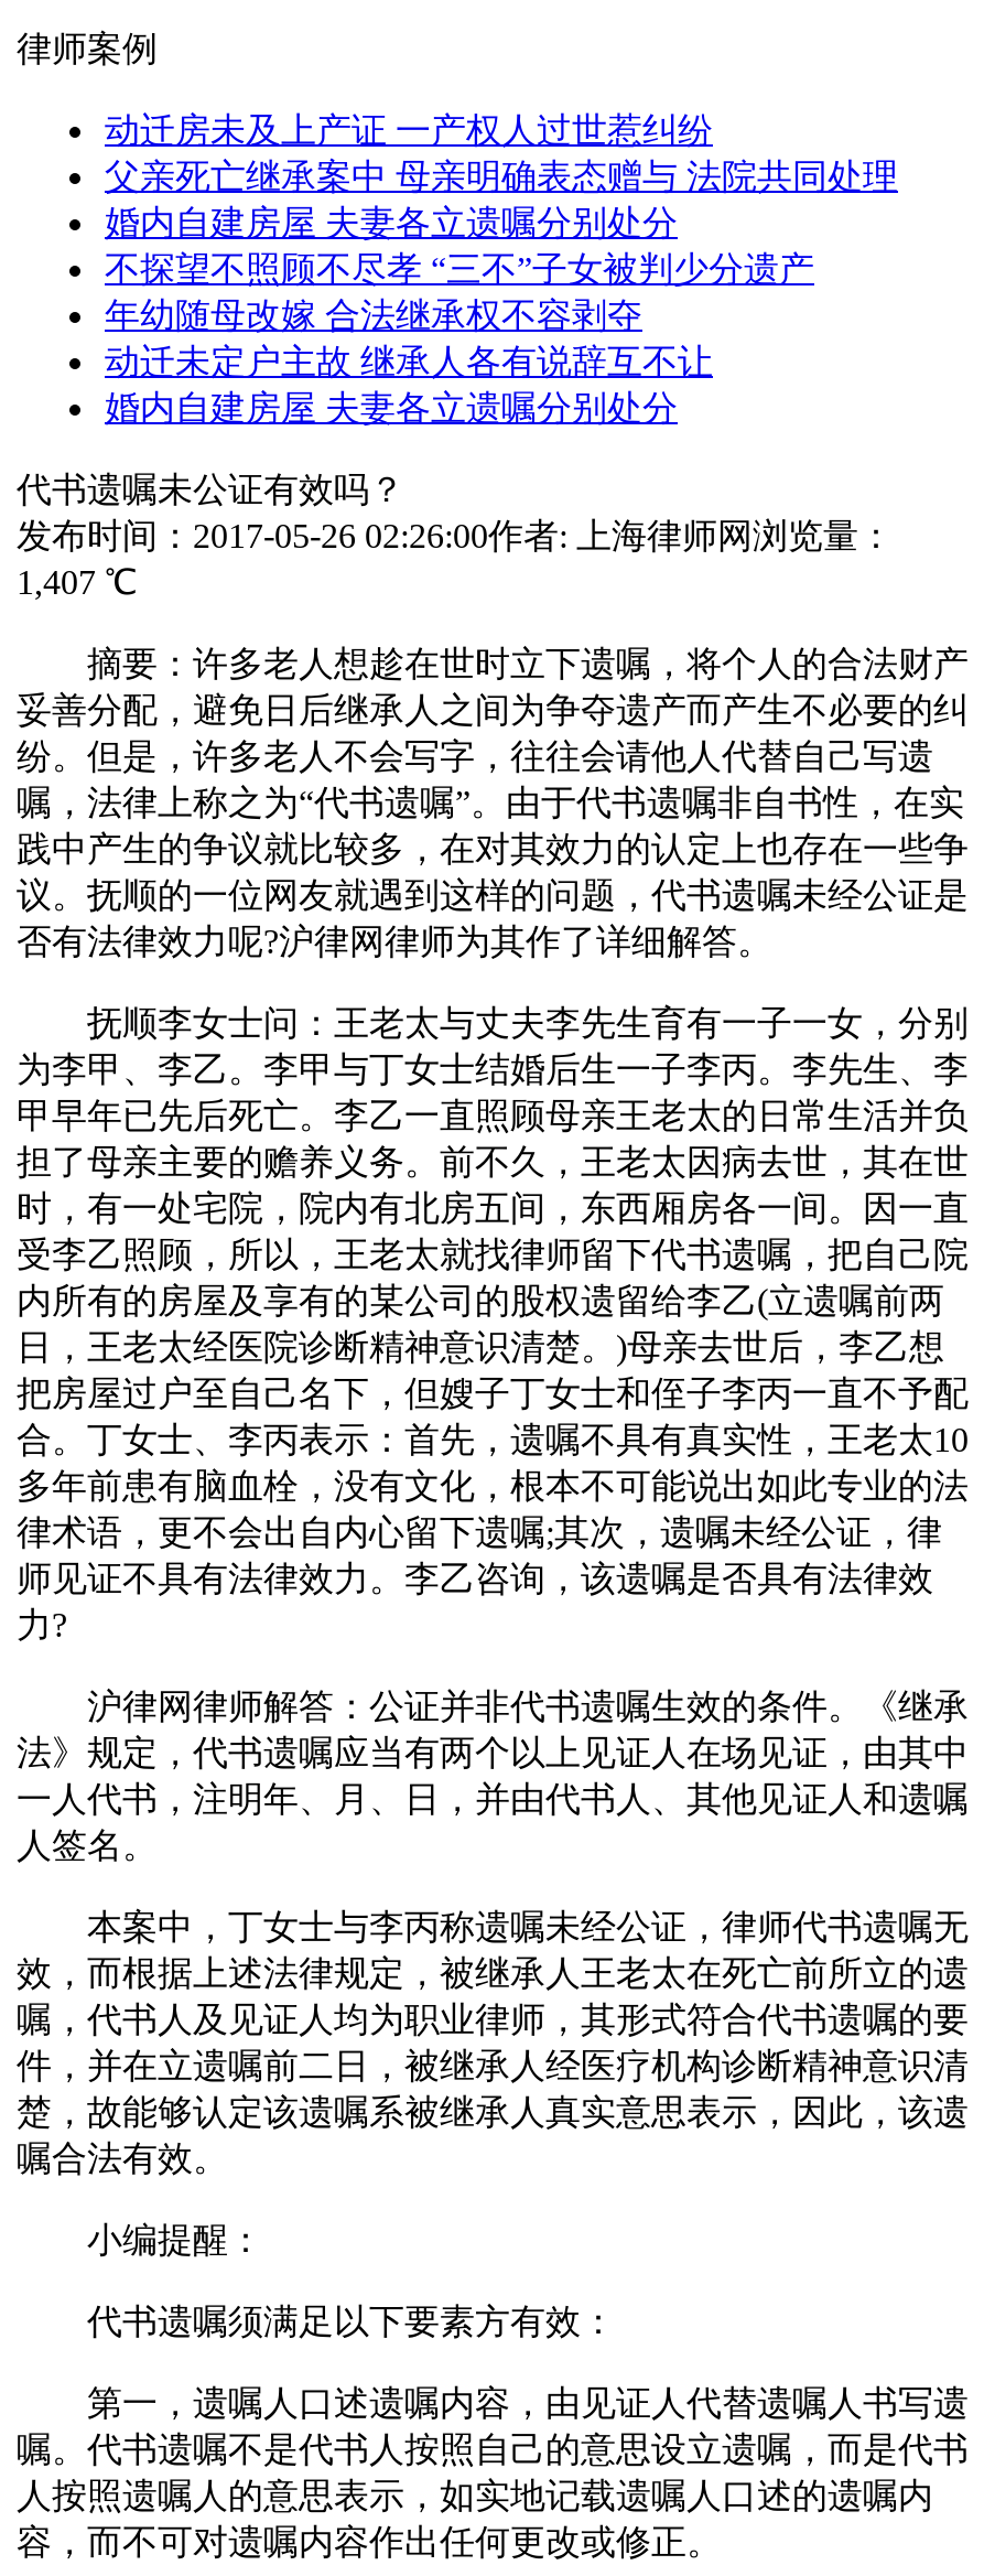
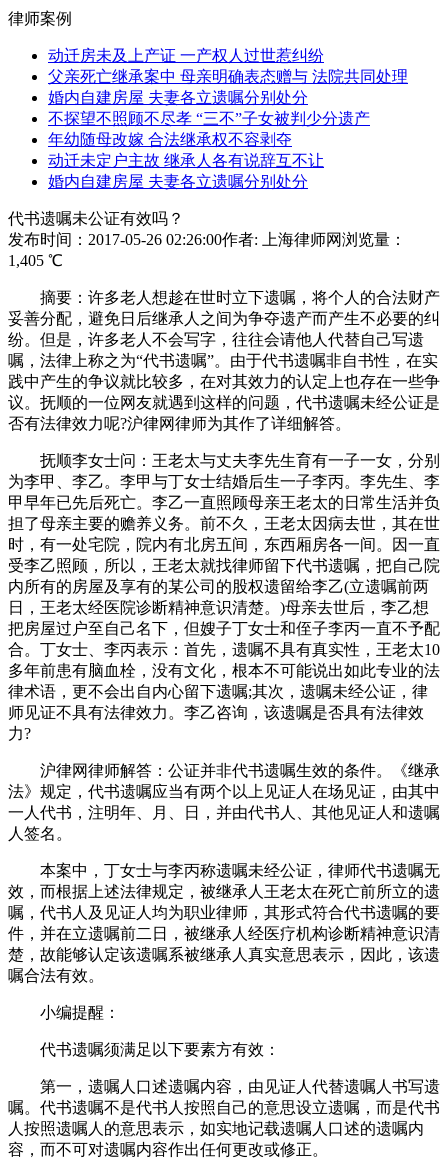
- 1,407 ℃
+ 1,405 ℃
